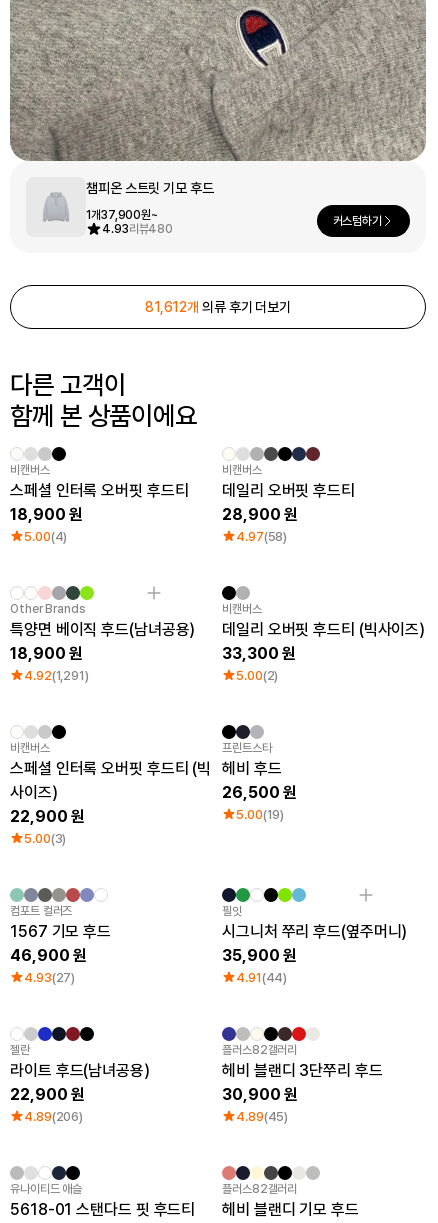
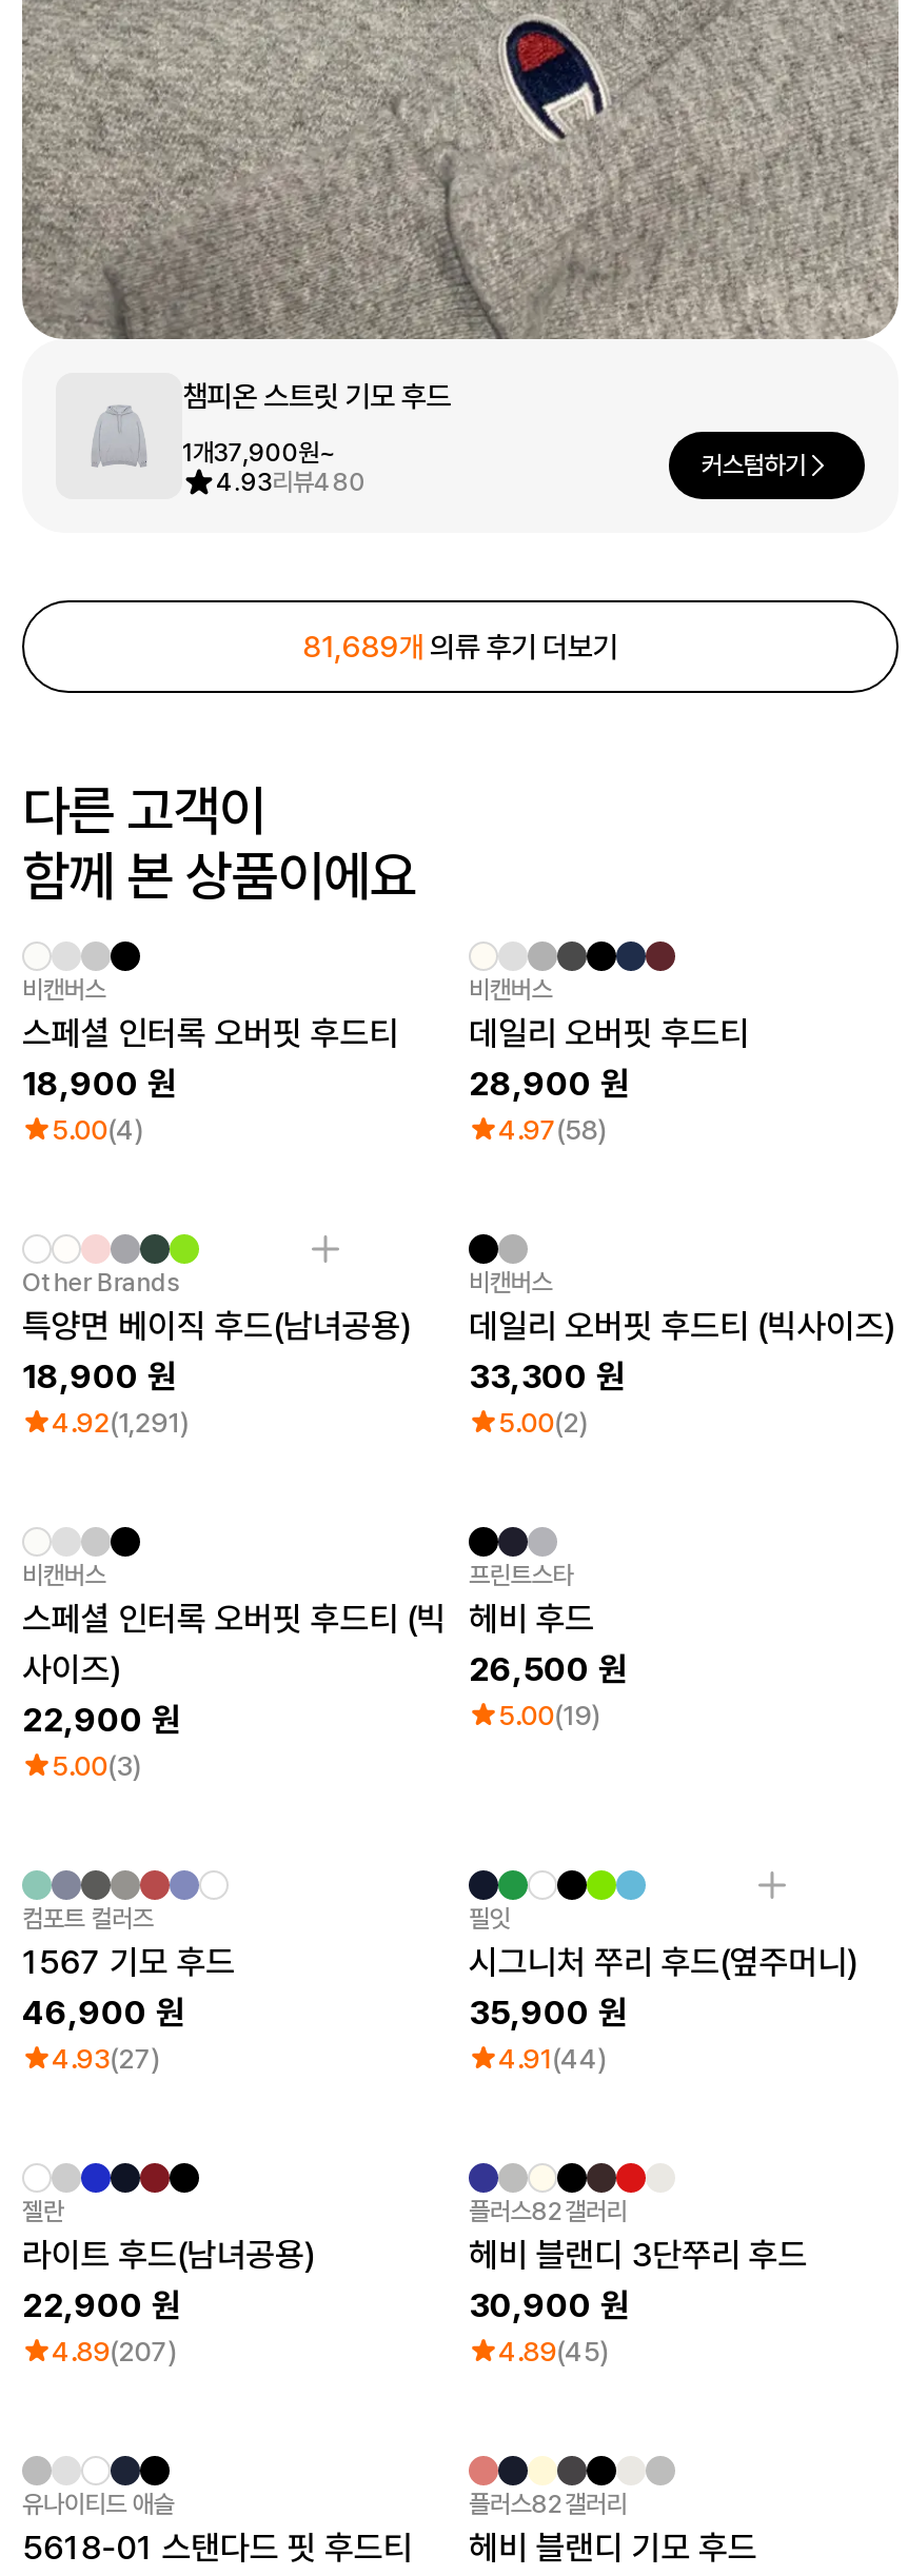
- 81,612개 의류 후기 더보기
+ 81,689개 의류 후기 더보기

- 4.89(206)
+ 4.89(207)
